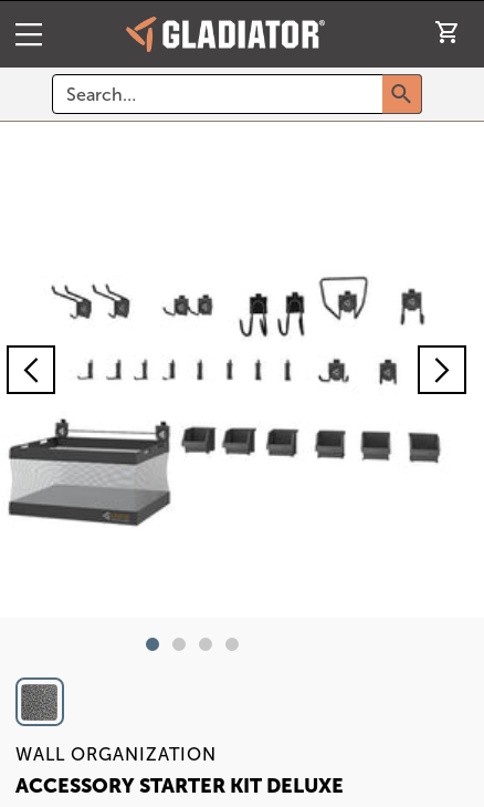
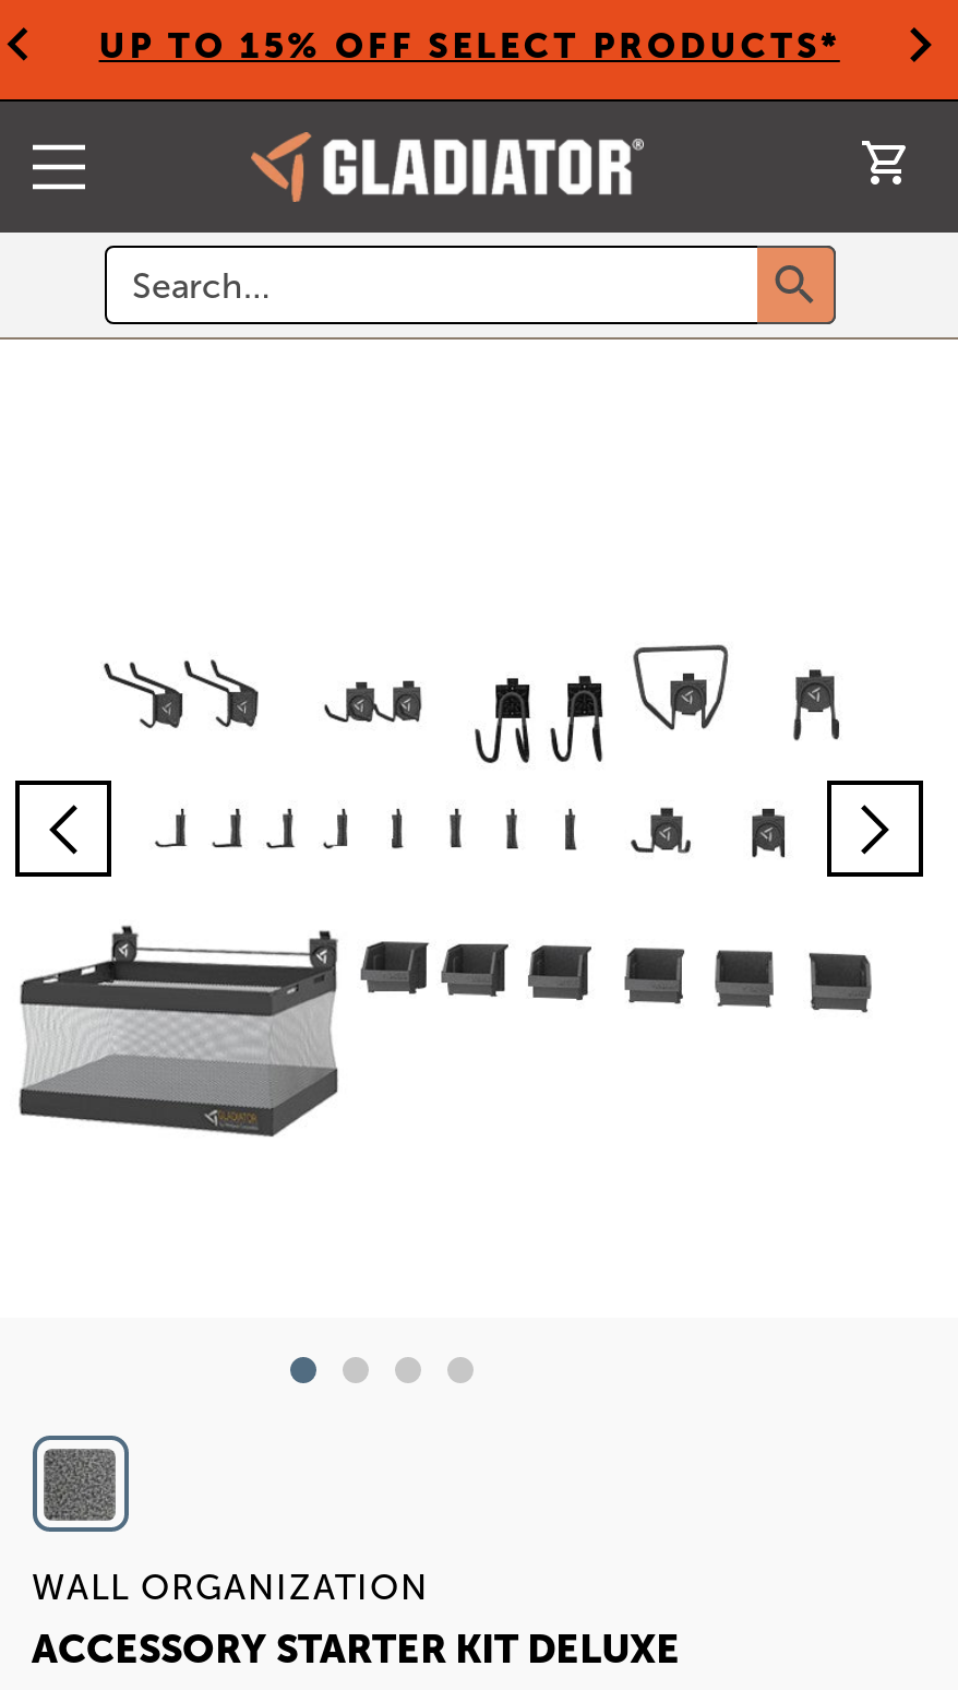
+ UP TO 15% OFF SELECT PRODUCTS*
